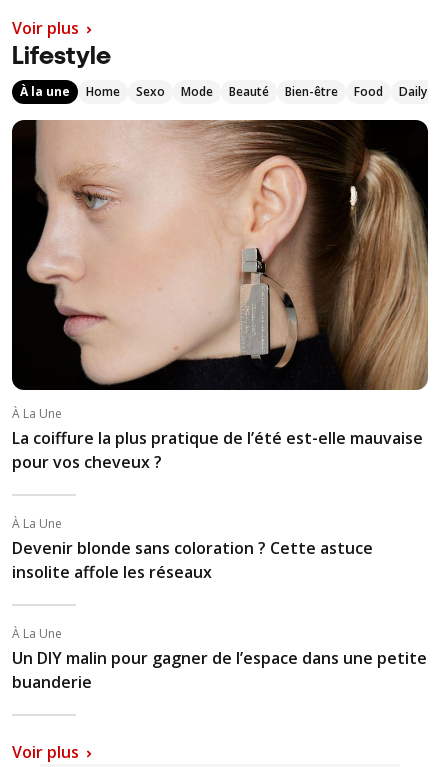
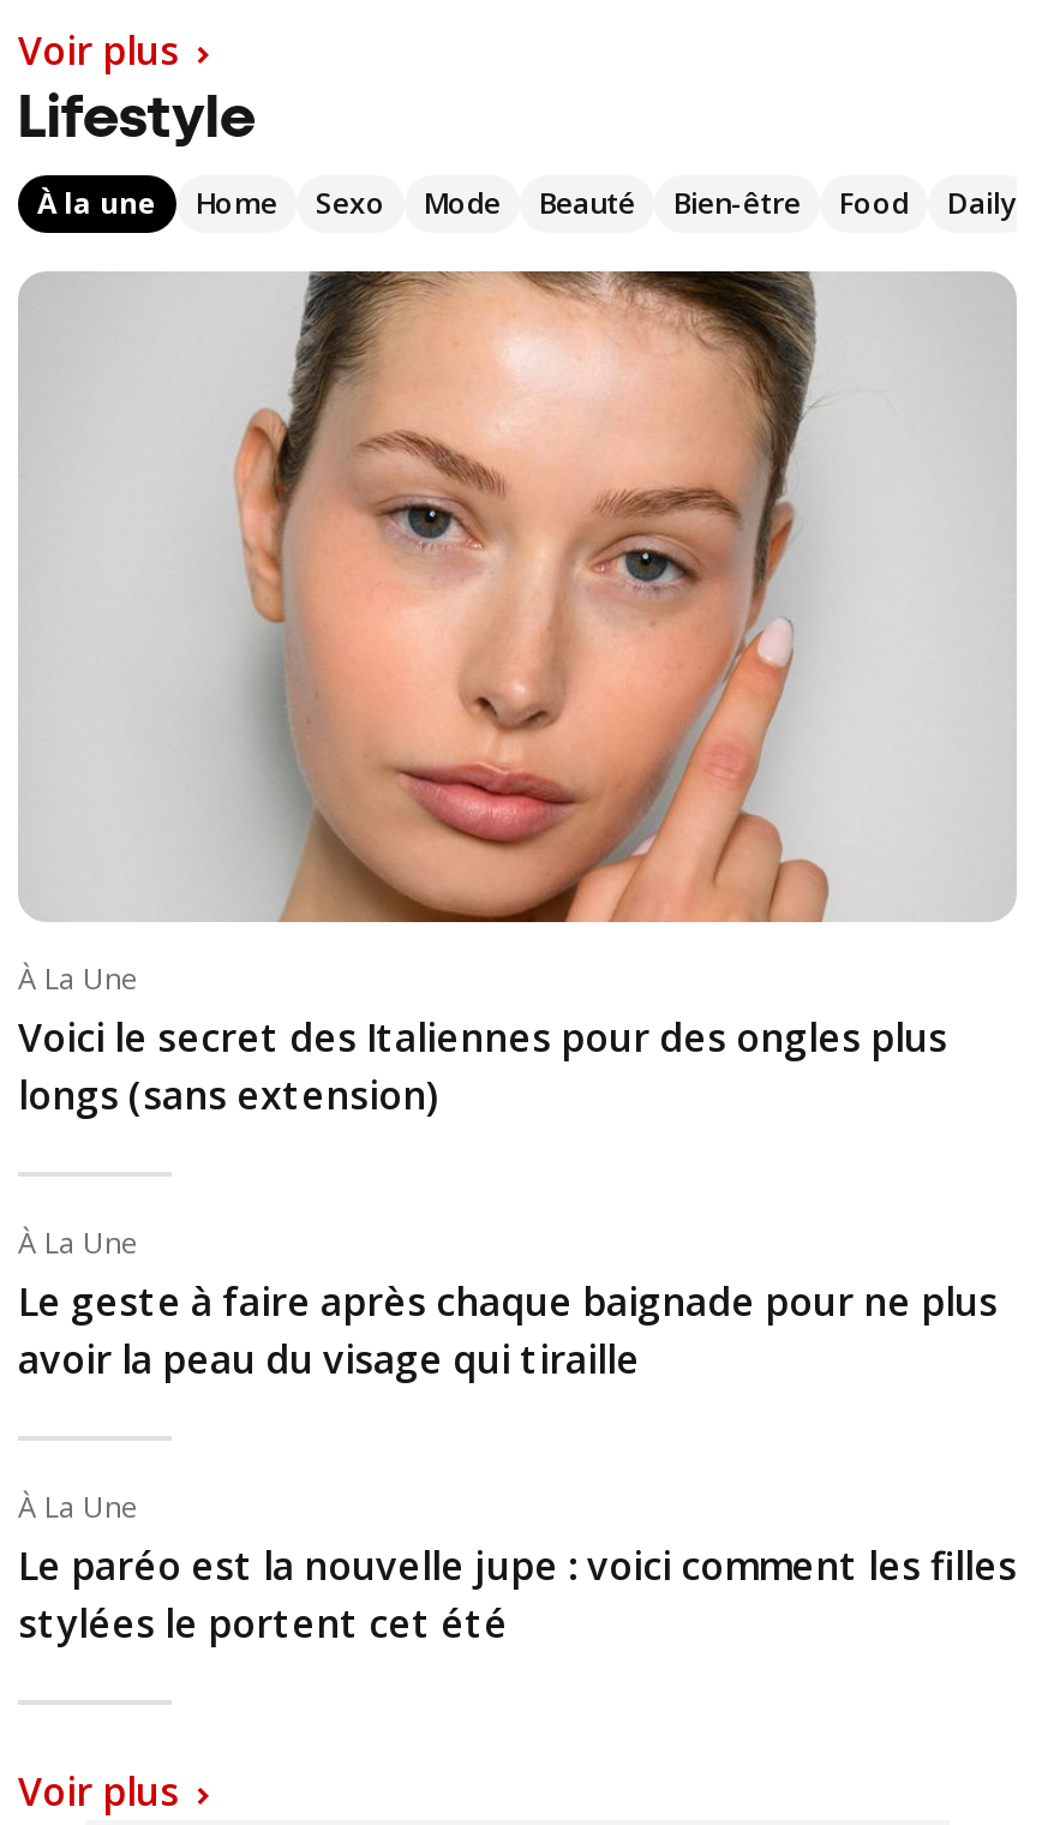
- [image]
- La coiffure la plus pratique de l’été est-elle mauvaise
- pour vos cheveux ?
+ [image]
+ Voici le secret des Italiennes pour des ongles plus
+ longs (sans extension)

- Devenir blonde sans coloration ? Cette astuce
- insolite affole les réseaux
+ Le geste à faire après chaque baignade pour ne plus
+ avoir la peau du visage qui tiraille

- Un DIY malin pour gagner de l’espace dans une petite
- buanderie
+ Le paréo est la nouvelle jupe : voici comment les filles
+ stylées le portent cet été
